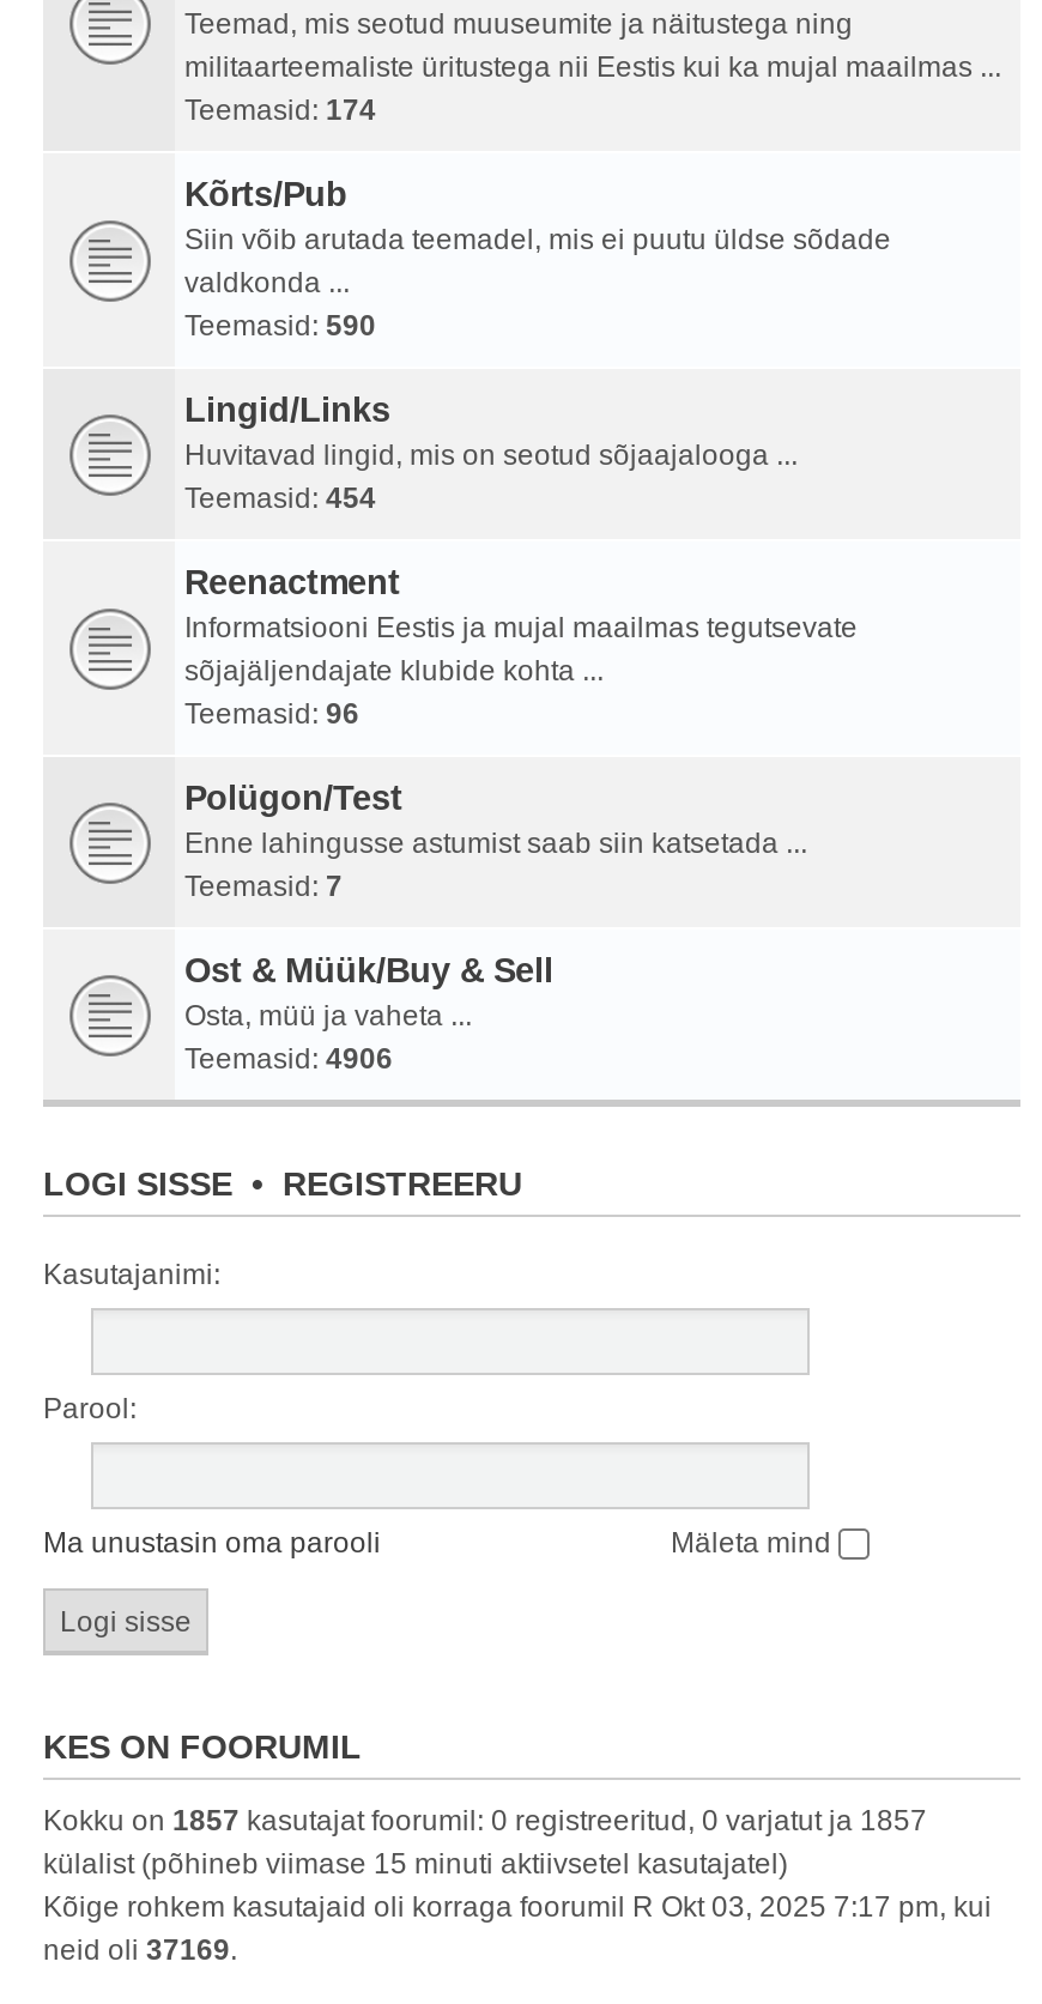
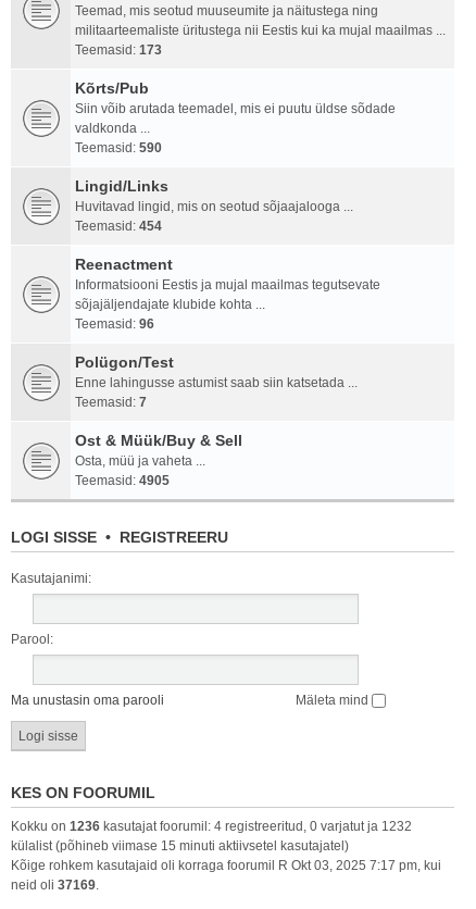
- Teemasid: 174
+ Teemasid: 173

- Teemasid: 4906
+ Teemasid: 4905

- Kokku on 1857 kasutajat foorumil: 0 registreeritud, 0 varjatut ja 1857
+ Kokku on 1236 kasutajat foorumil: 4 registreeritud, 0 varjatut ja 1232
